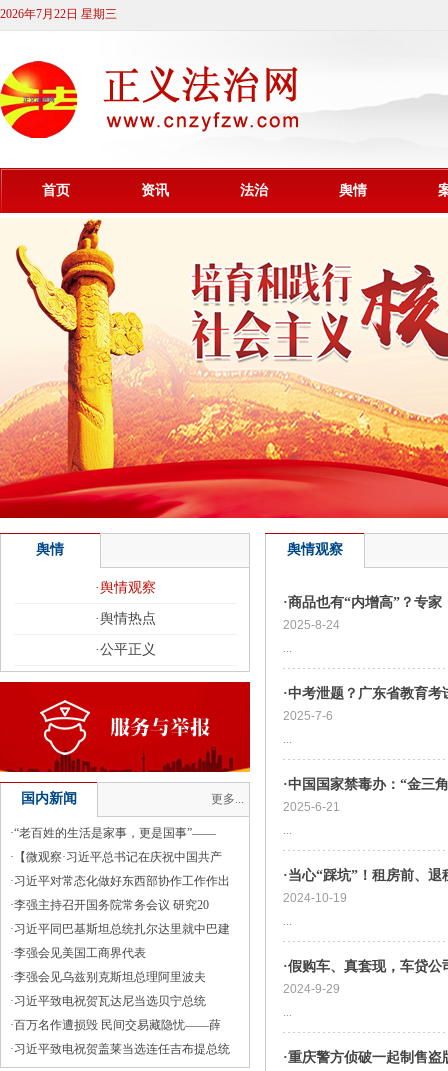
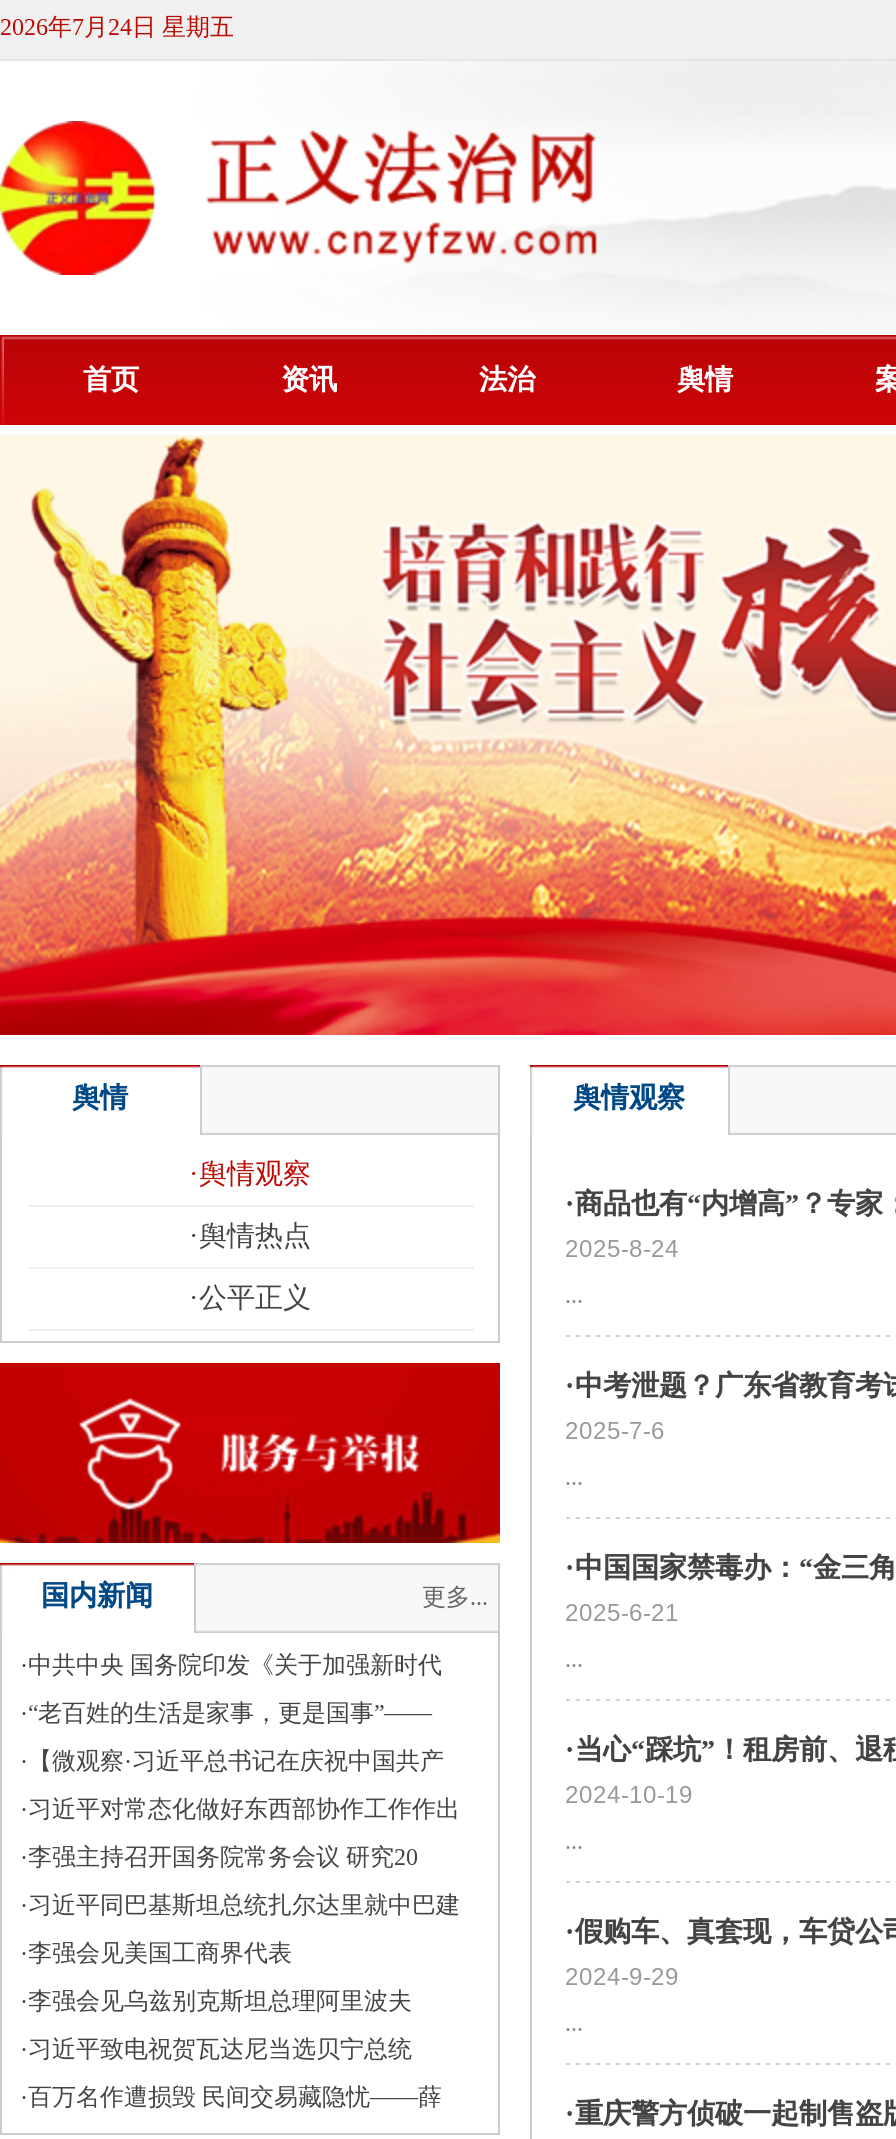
- 2026年7月22日 星期三
+ 2026年7月24日 星期五

moved down: ·“老百姓的生活是家事，更是国事”—— | ·【微观察·习近平总书记在庆祝中国共产 | ·习近平对常态化做好东西部协作工作作出 | ... | ·习近平致电祝贺瓦达尼当选贝宁总统 | ·百万名作遭损毁 民间交易藏隐忧——薛

+ ·中共中央 国务院印发《关于加强新时代

- ·习近平致电祝贺盖莱当选连任吉布提总统
